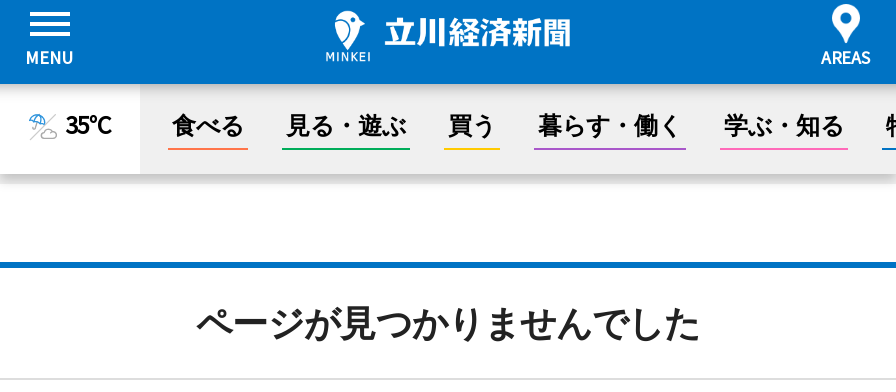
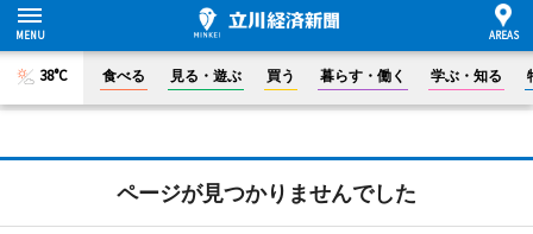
- 35°C
+ 38°C
